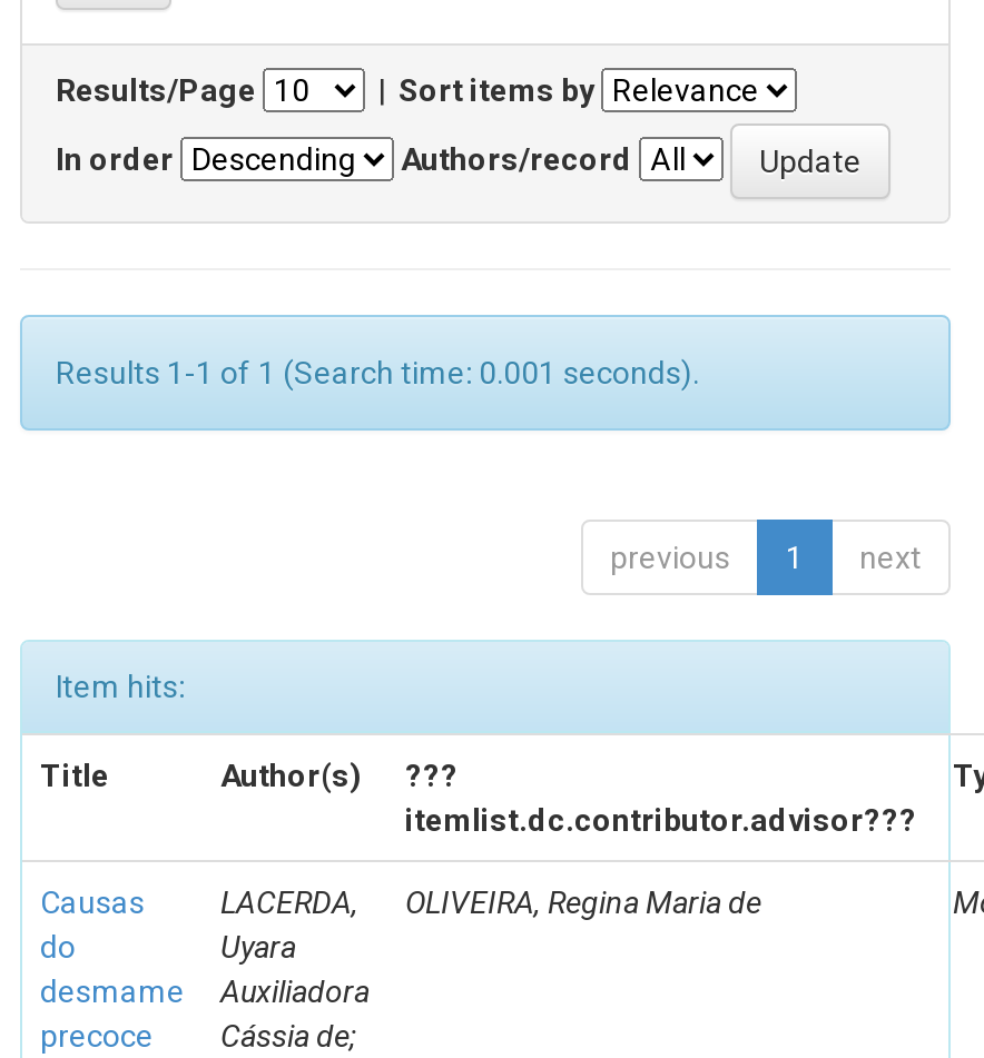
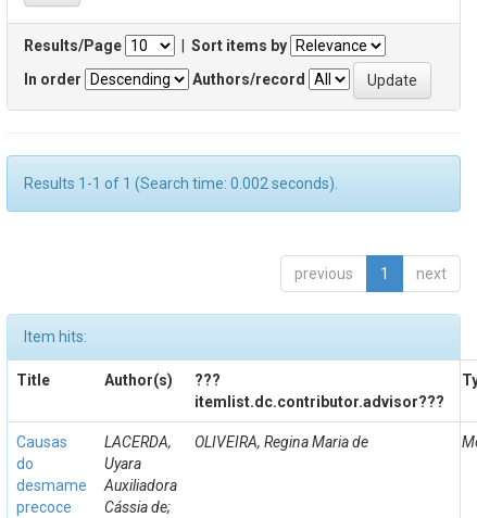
- Results 1-1 of 1 (Search time: 0.001 seconds).
+ Results 1-1 of 1 (Search time: 0.002 seconds).
